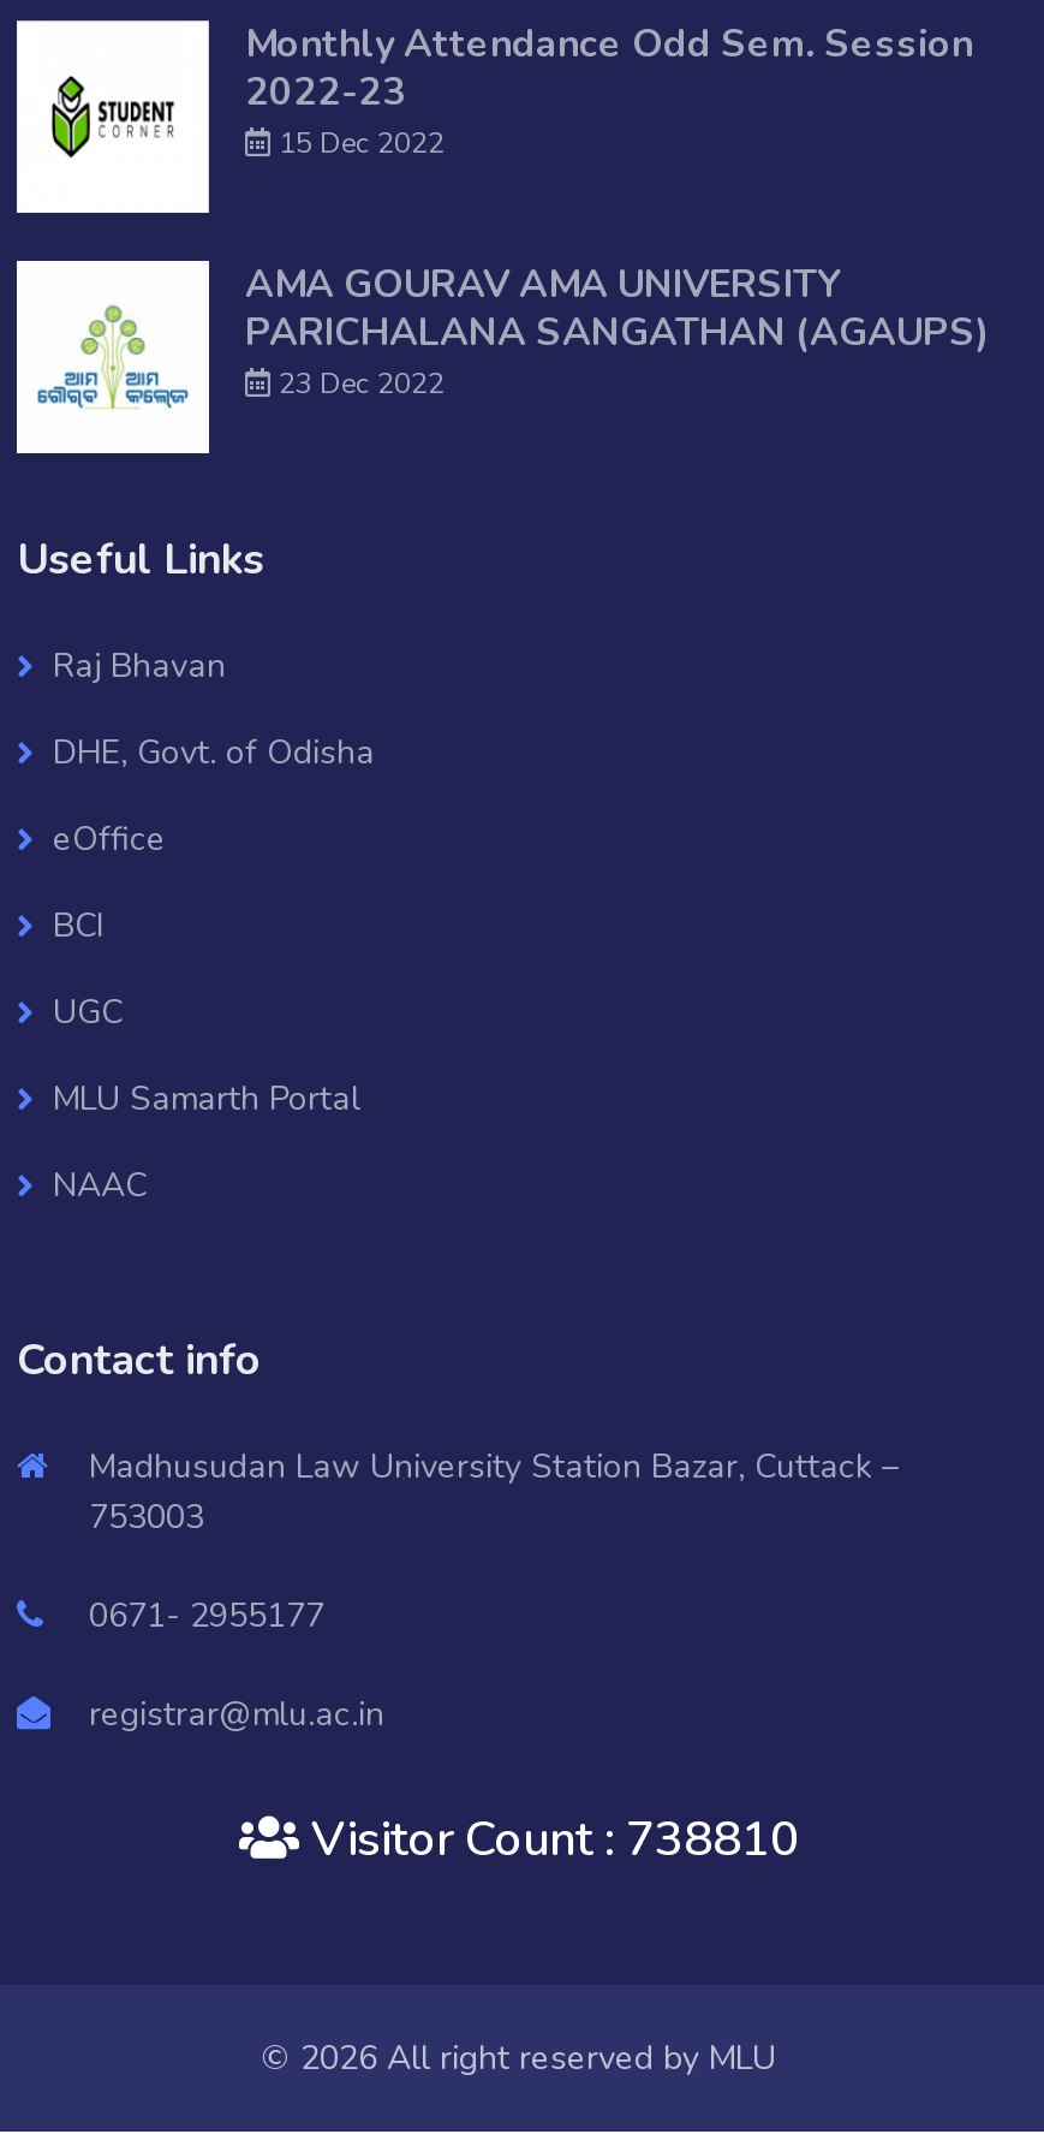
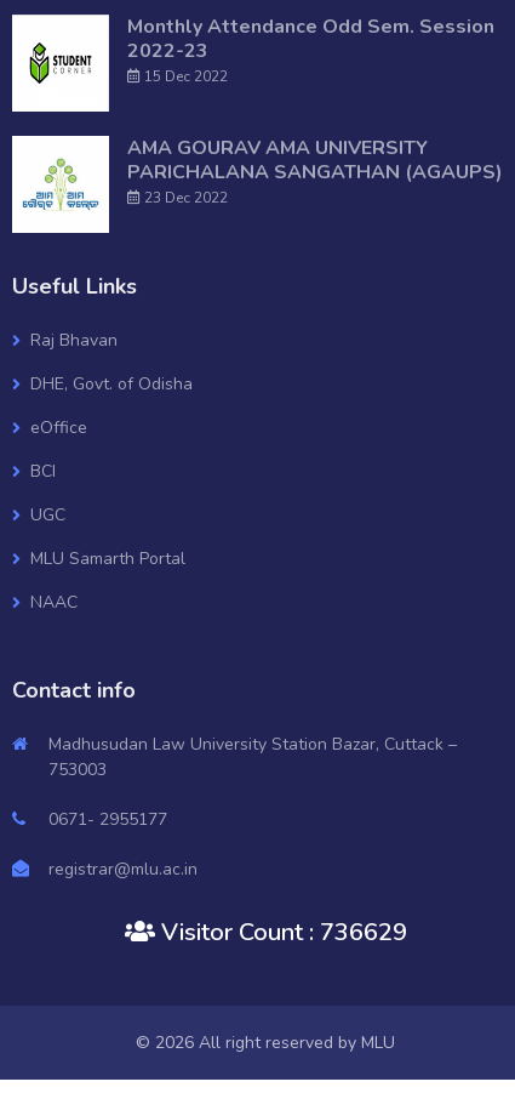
- Visitor Count : 738810
+ Visitor Count : 736629
